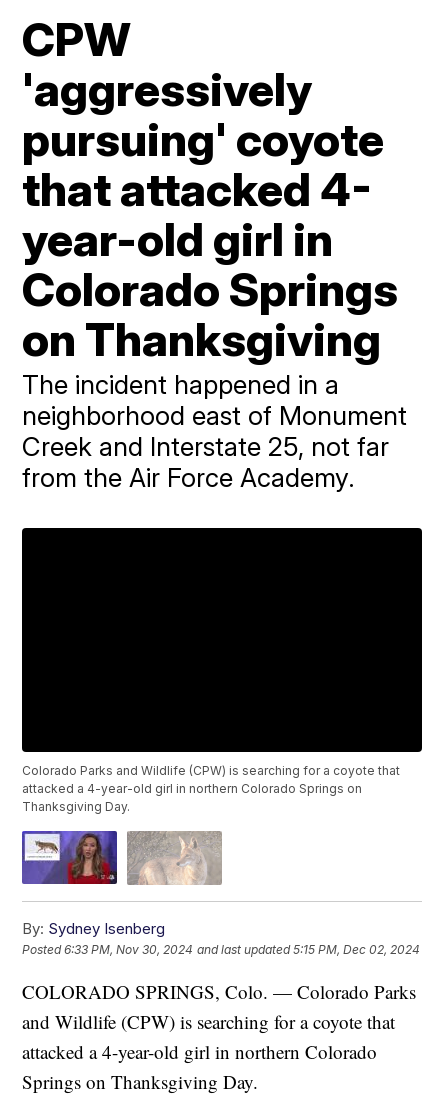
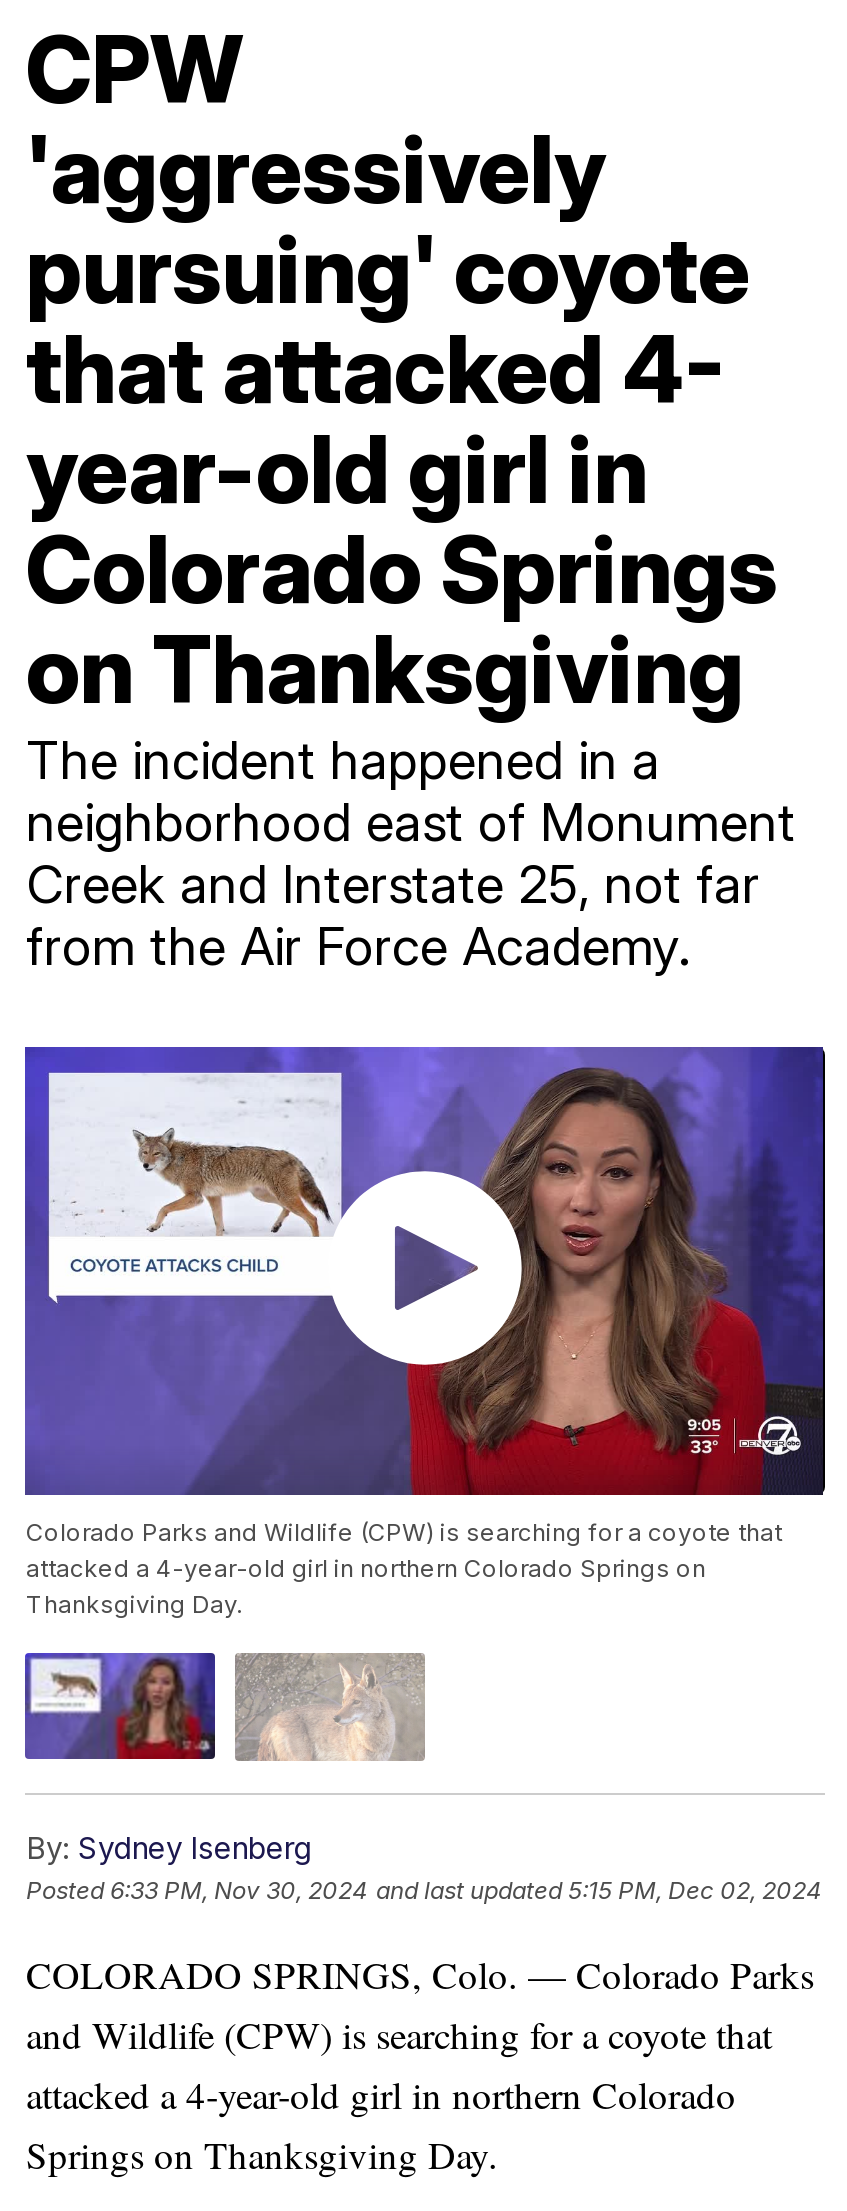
+ [image]
